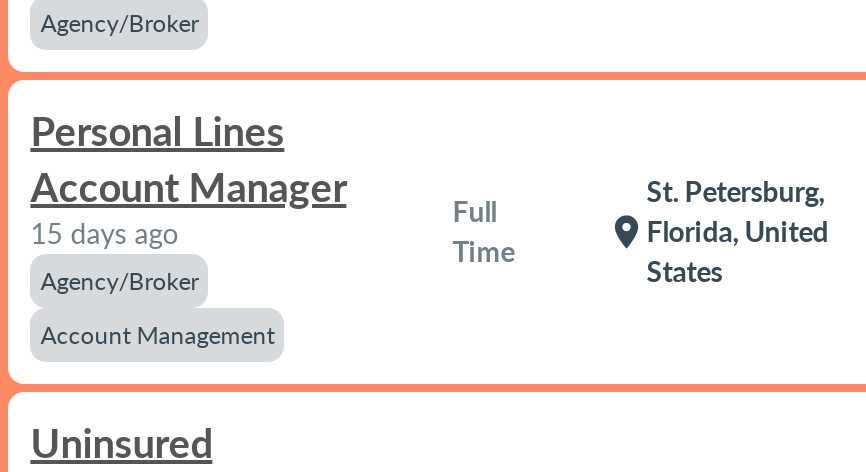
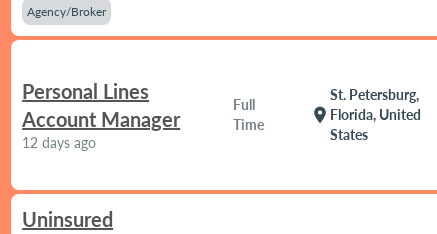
moved down: Personal Lines | Account Manager

- 15 days ago
- Agency/Broker
- Account Management
+ 12 days ago
